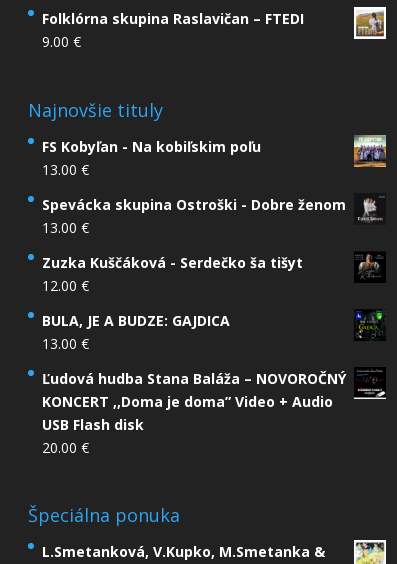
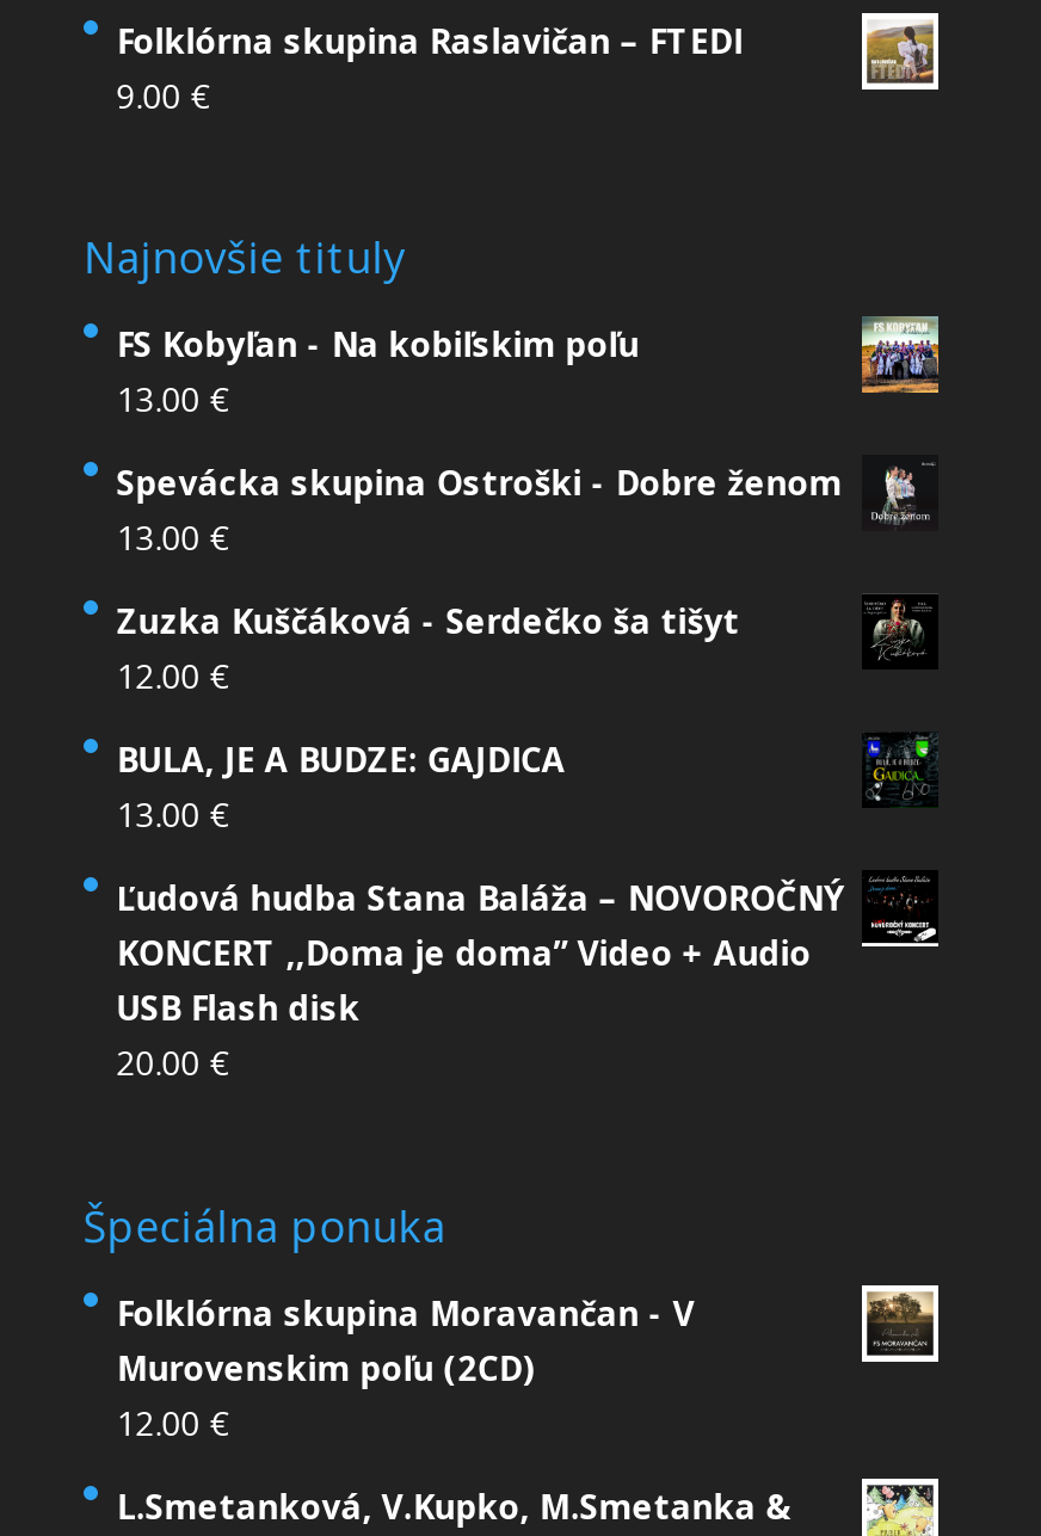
+ Folklórna skupina Moravančan - V
+ Murovenskim poľu (2CD)
+ 12.00 €

+ [image]
